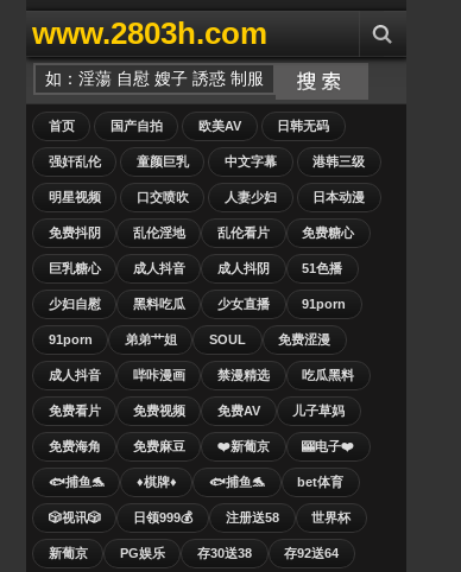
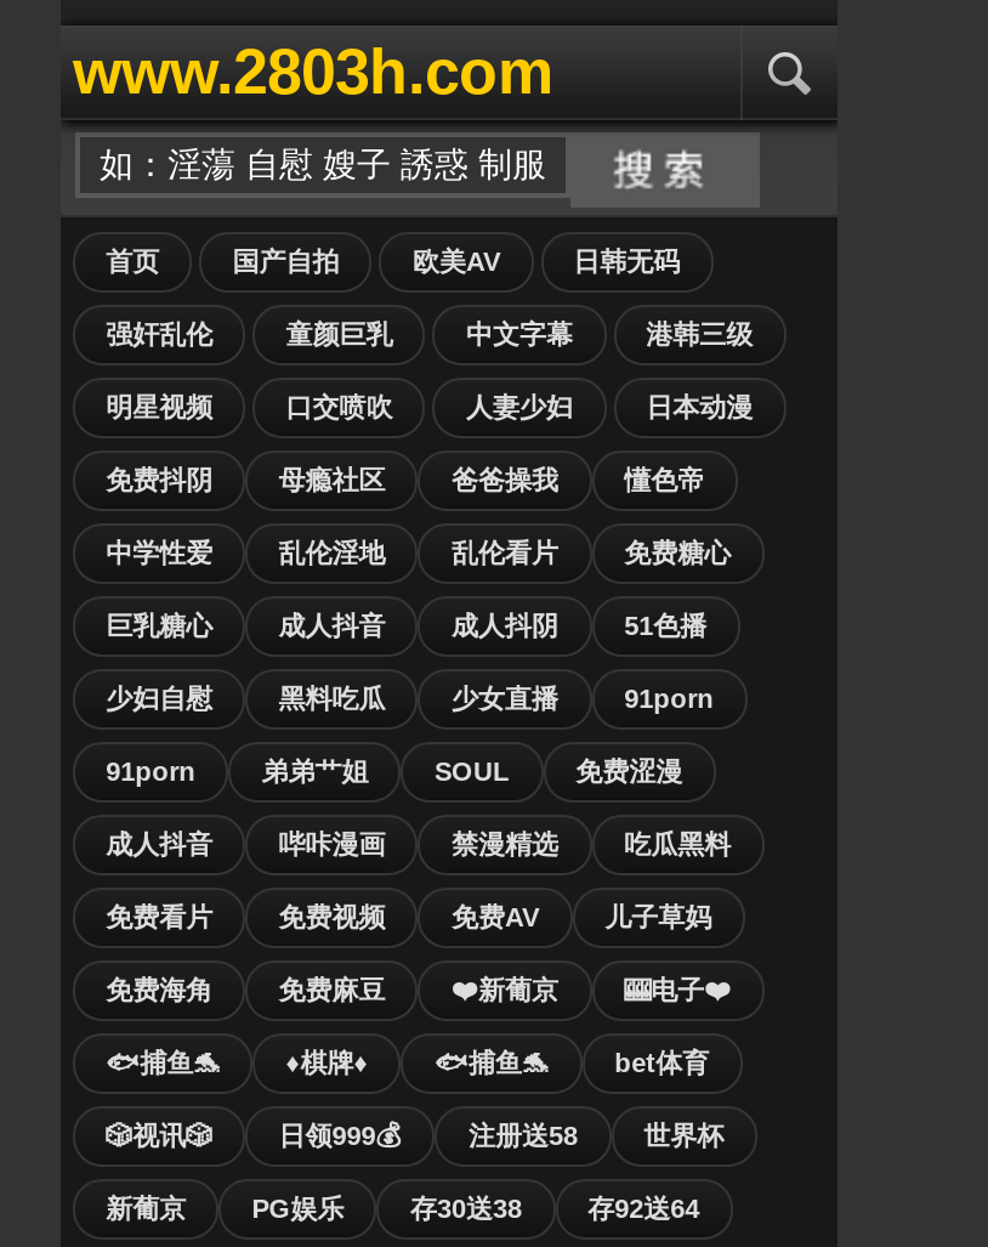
+ 母瘾社区
+ 爸爸操我
+ 懂色帝
+ 中学性爱
